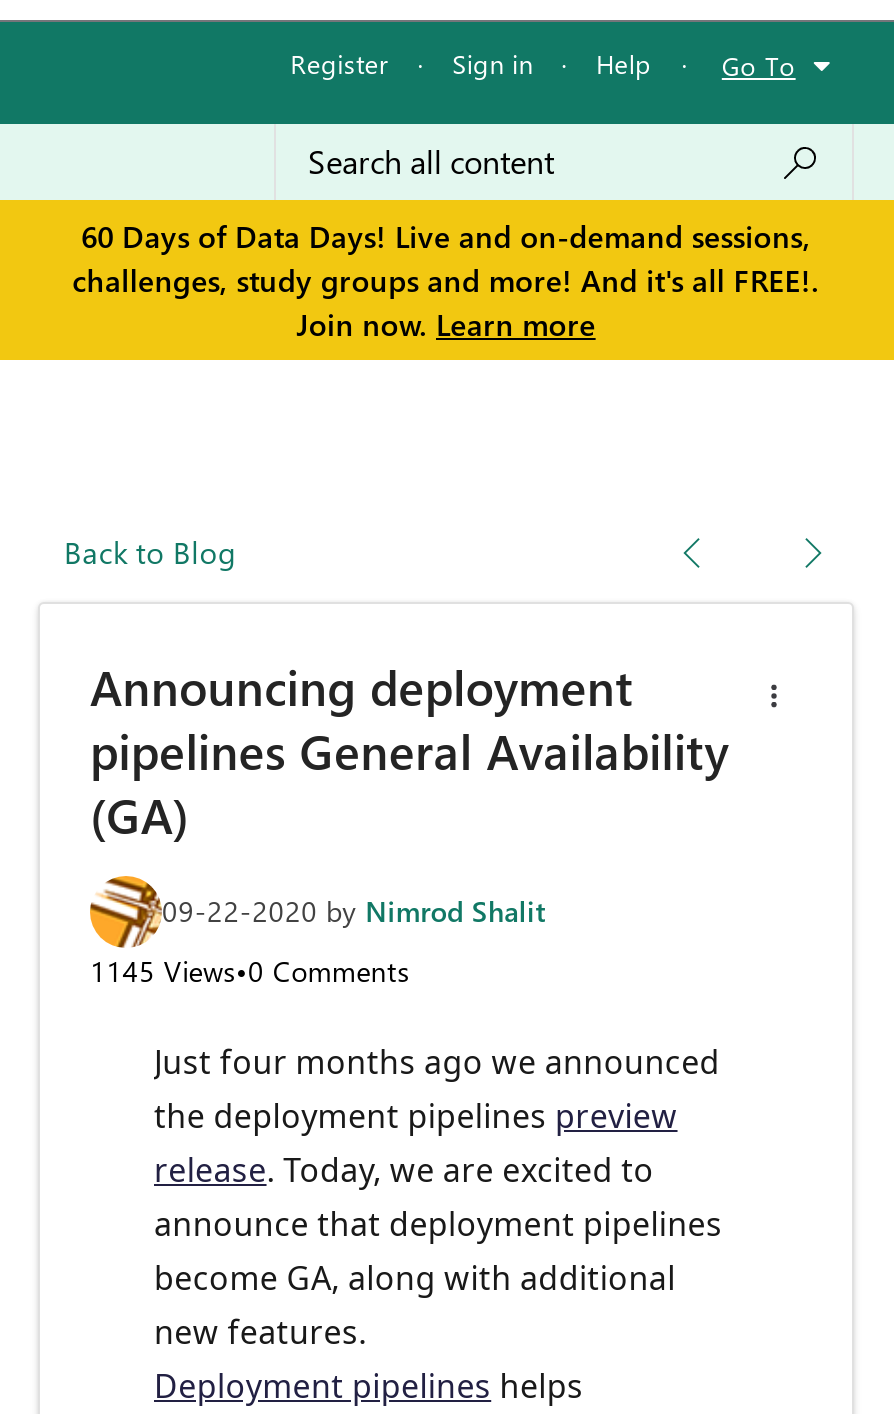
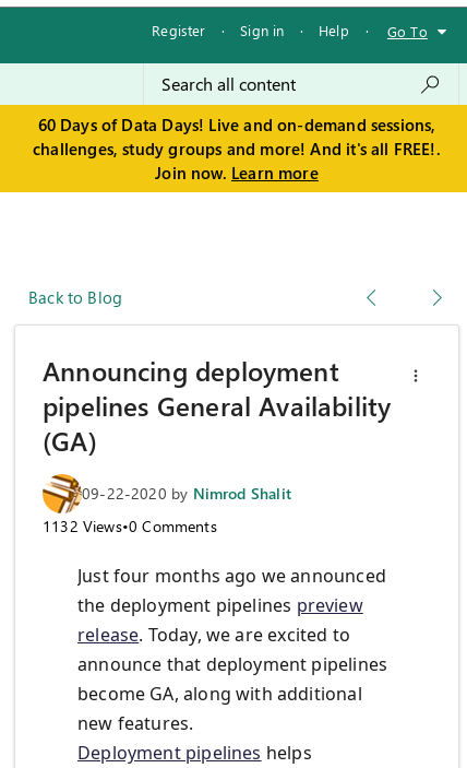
- 1145 Views•0 Comments
+ 1132 Views•0 Comments
